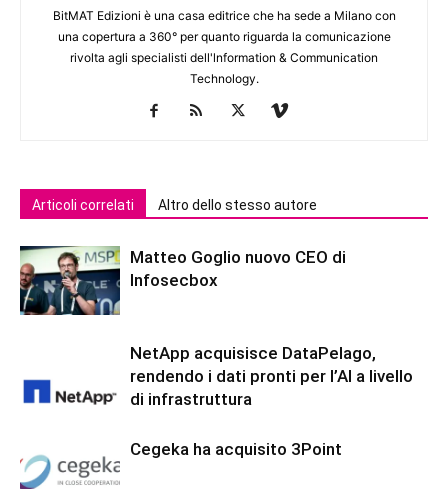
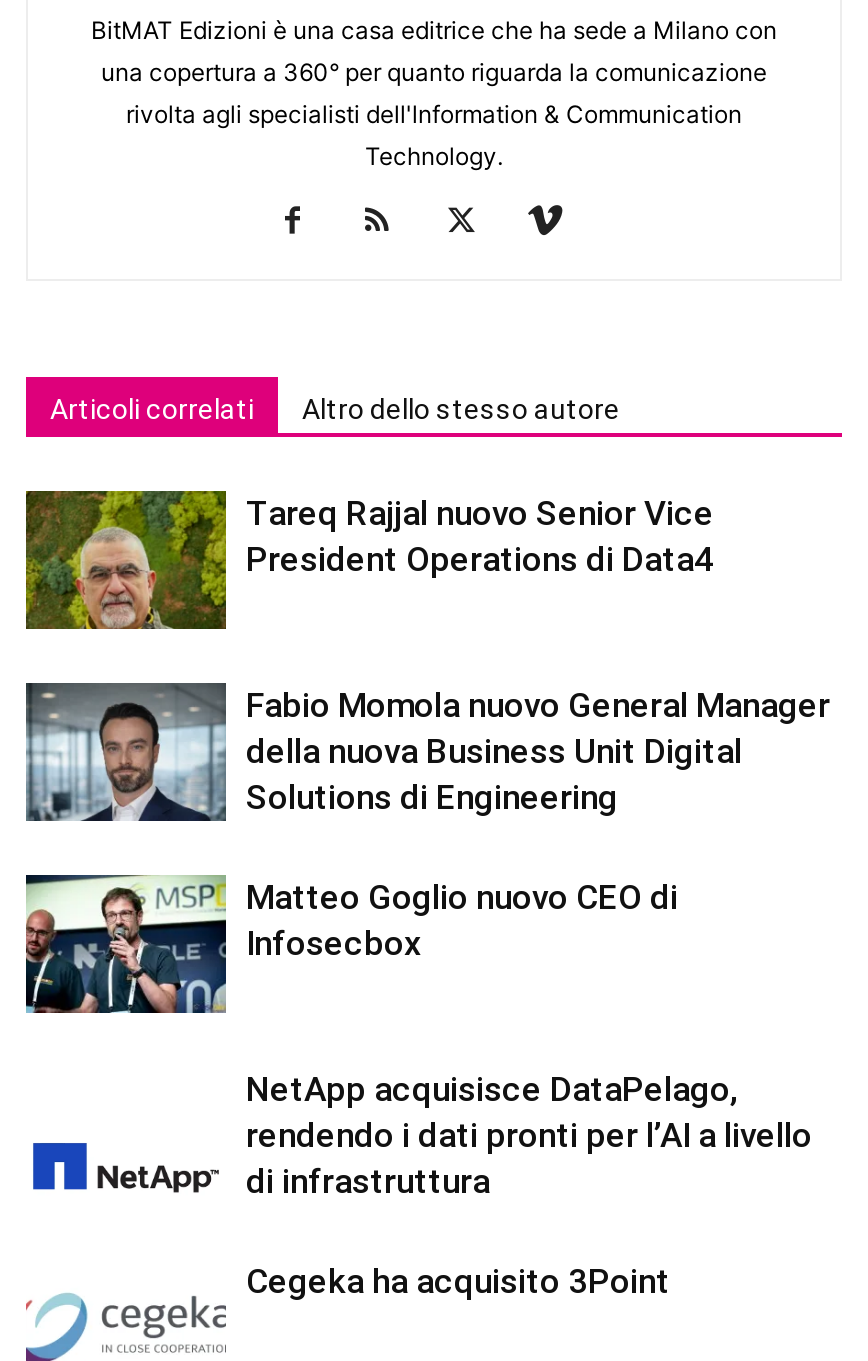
+ [image]
+ Tareq Rajjal nuovo Senior Vice
+ President Operations di Data4

+ [image]
+ Fabio Momola nuovo General Manager
+ della nuova Business Unit Digital
+ Solutions di Engineering
